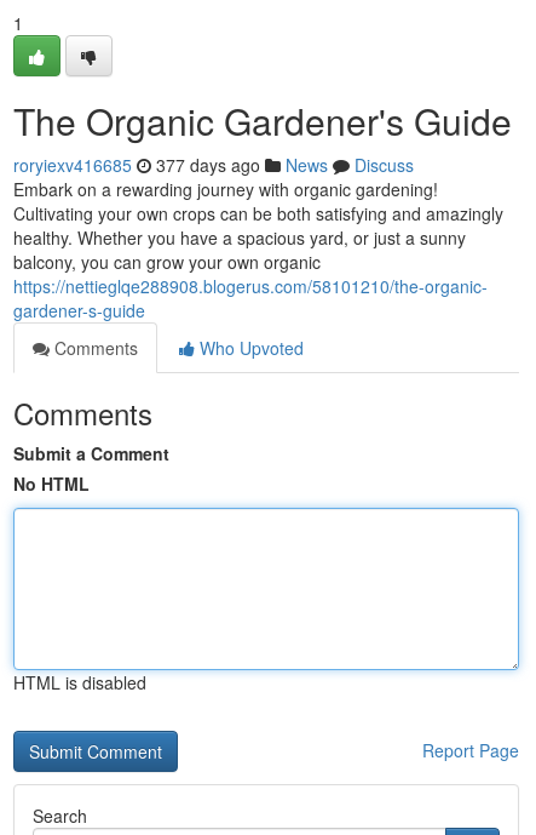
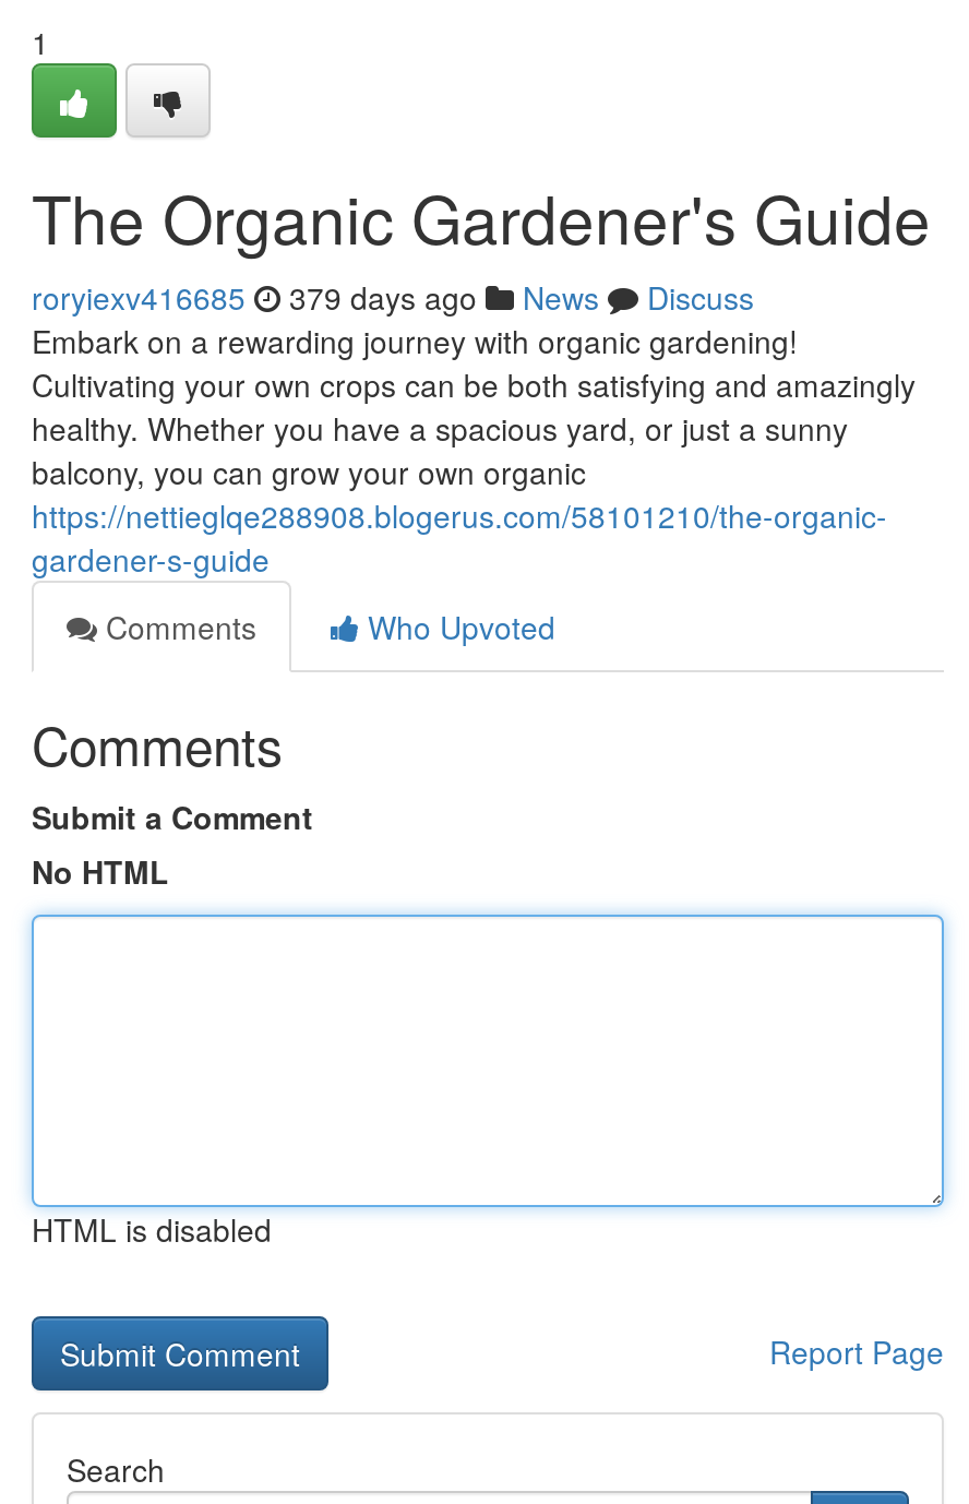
- roryiexv416685 377 days ago News Discuss
+ roryiexv416685 379 days ago News Discuss
